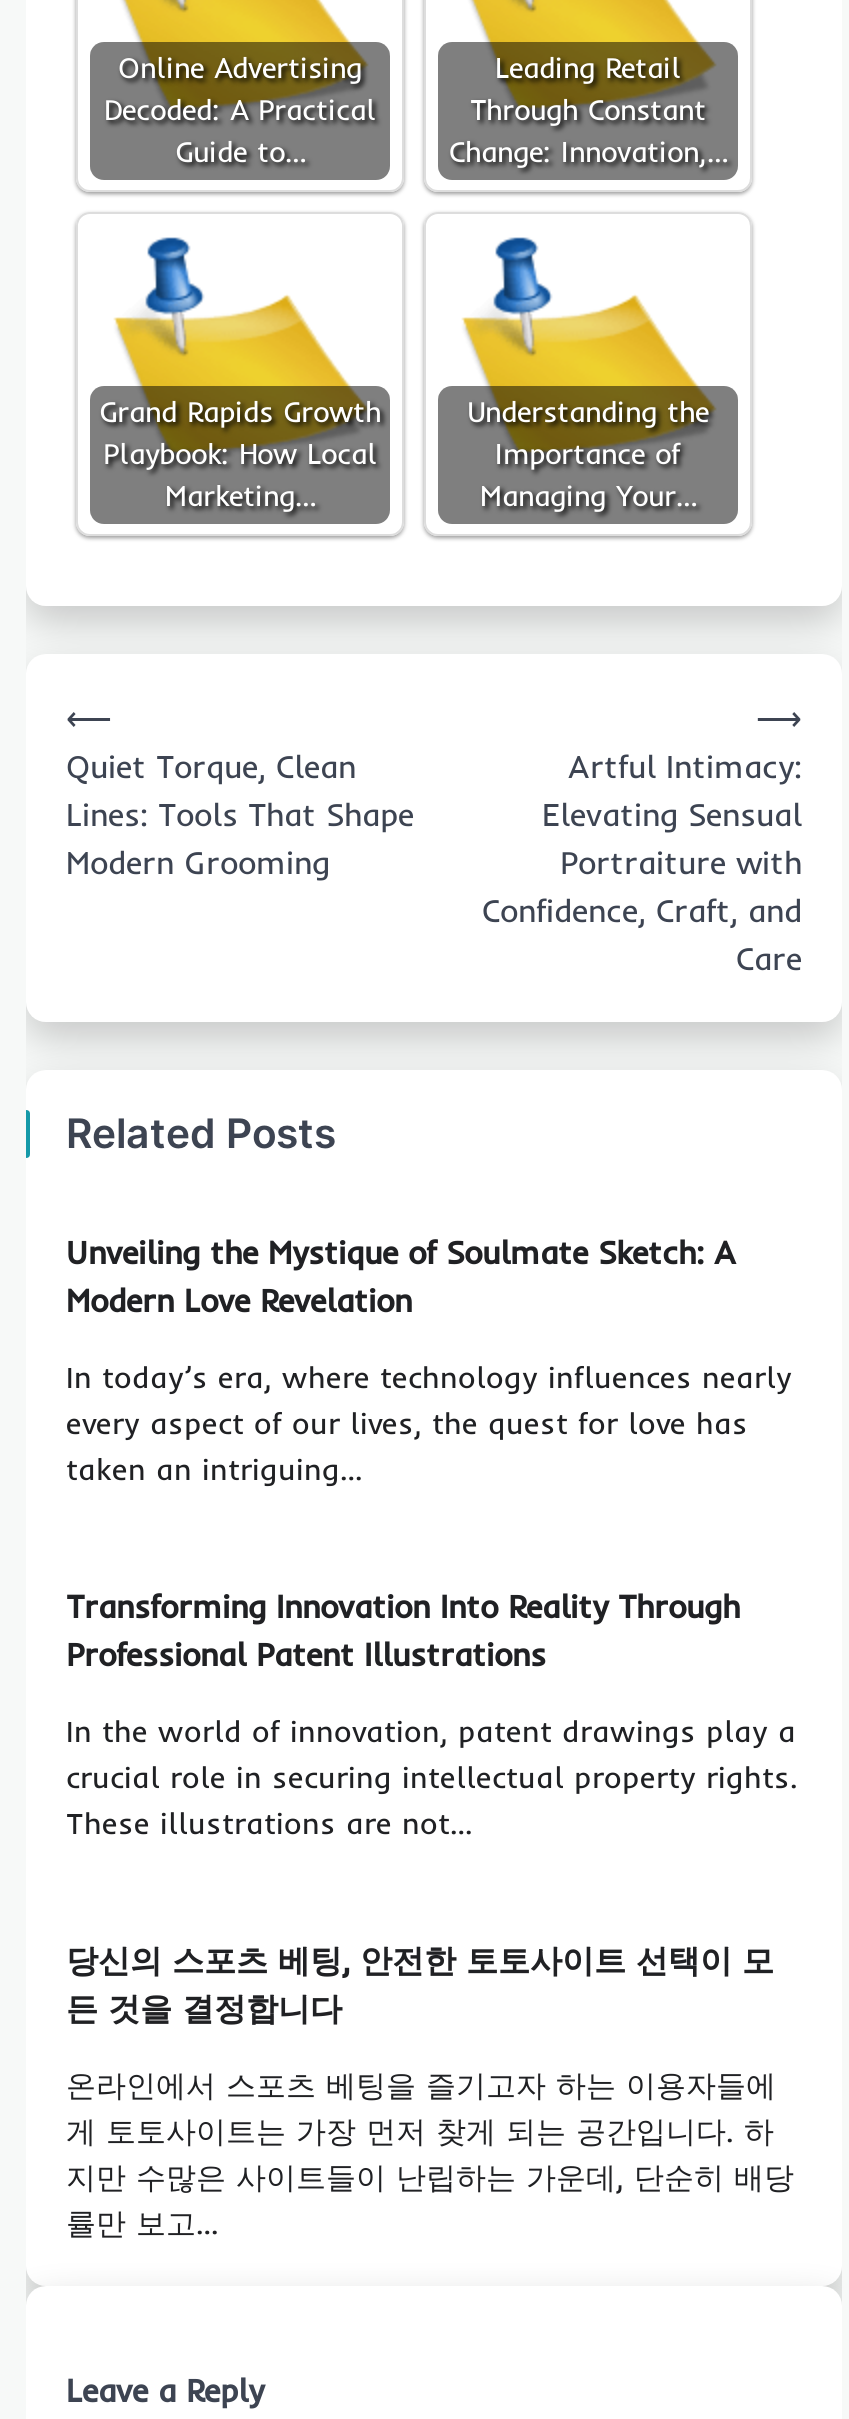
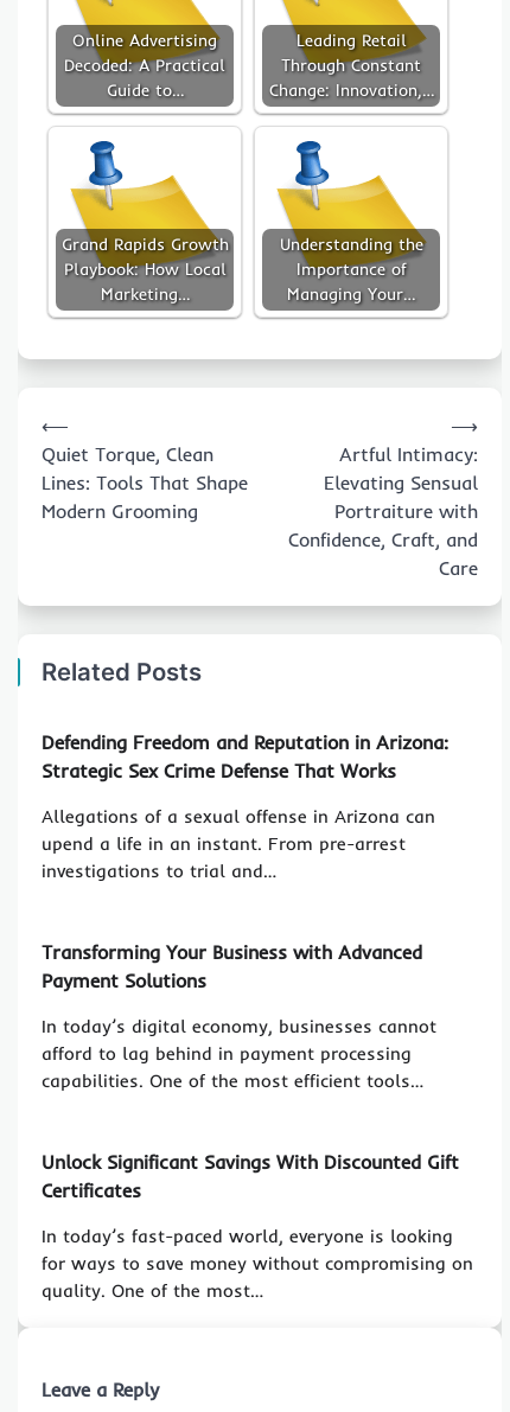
- Unveiling the Mystique of Soulmate Sketch: A
- Modern Love Revelation
+ Defending Freedom and Reputation in Arizona:
+ Strategic Sex Crime Defense That Works

- In today’s era, where technology influences nearly
- every aspect of our lives, the quest for love has
- taken an intriguing…
+ Allegations of a sexual offense in Arizona can
+ upend a life in an instant. From pre-arrest
+ investigations to trial and…

- Transforming Innovation Into Reality Through
- Professional Patent Illustrations
+ Transforming Your Business with Advanced
+ Payment Solutions

- In the world of innovation, patent drawings play a
- crucial role in securing intellectual property rights.
- These illustrations are not…
+ In today’s digital economy, businesses cannot
+ afford to lag behind in payment processing
+ capabilities. One of the most efficient tools…

- 당신의 스포츠 베팅, 안전한 토토사이트 선택이 모
- 든 것을 결정합니다
+ Unlock Significant Savings With Discounted Gift
+ Certificates

- 온라인에서 스포츠 베팅을 즐기고자 하는 이용자들에
- 게 토토사이트는 가장 먼저 찾게 되는 공간입니다. 하
- 지만 수많은 사이트들이 난립하는 가운데, 단순히 배당
- 률만 보고…
+ In today’s fast-paced world, everyone is looking
+ for ways to save money without compromising on
+ quality. One of the most…
